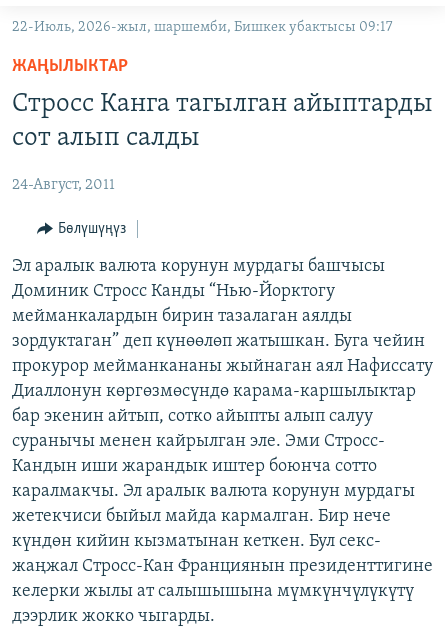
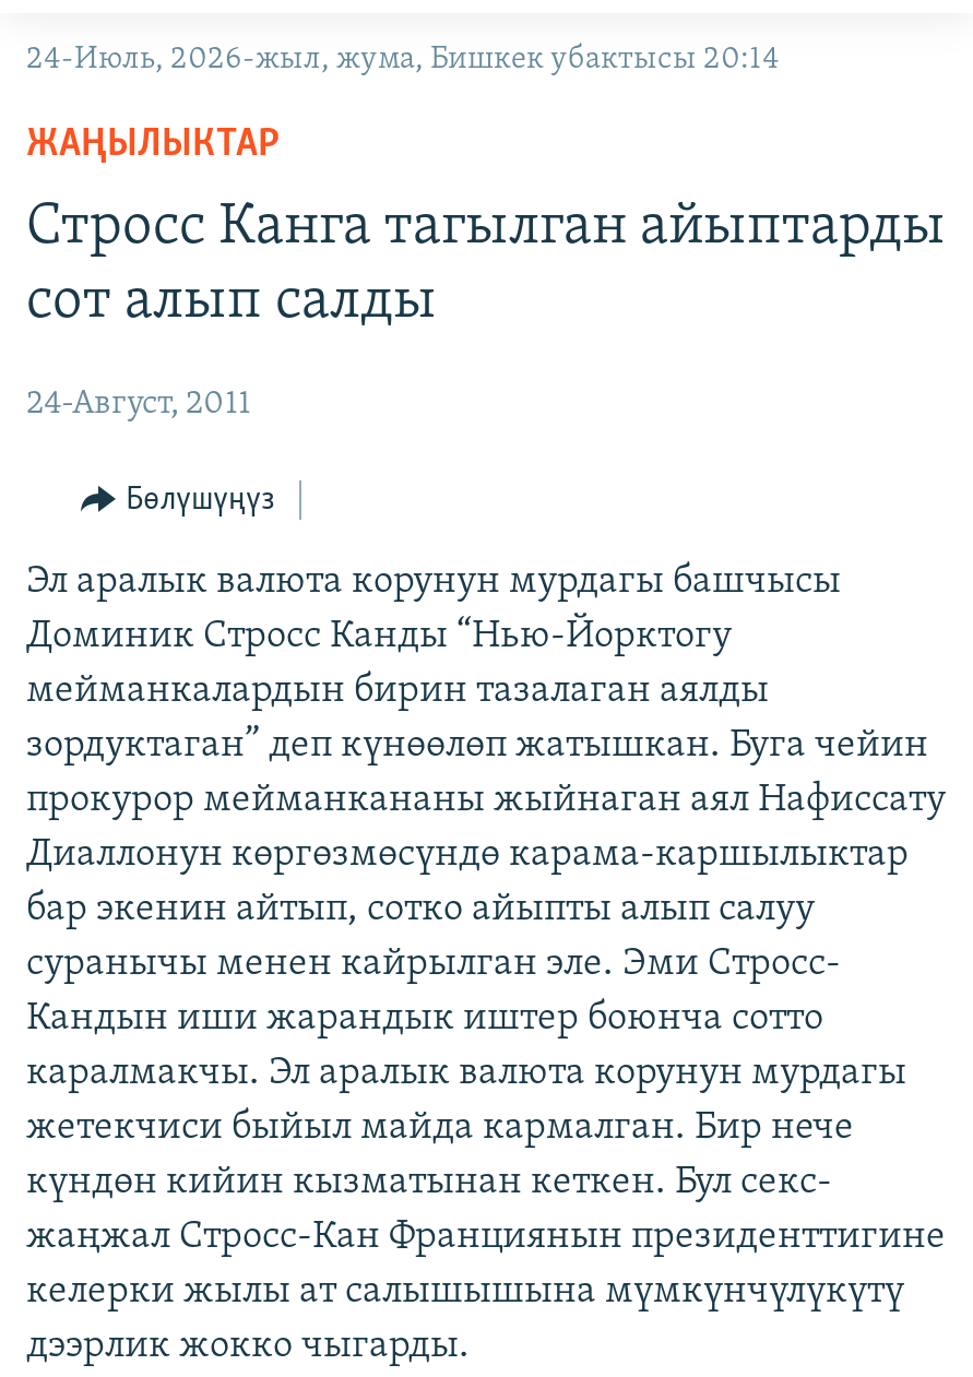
- 22-Июль, 2026-жыл, шаршемби, Бишкек убактысы 09:17
+ 24-Июль, 2026-жыл, жума, Бишкек убактысы 20:14
